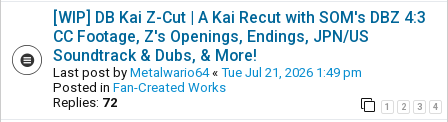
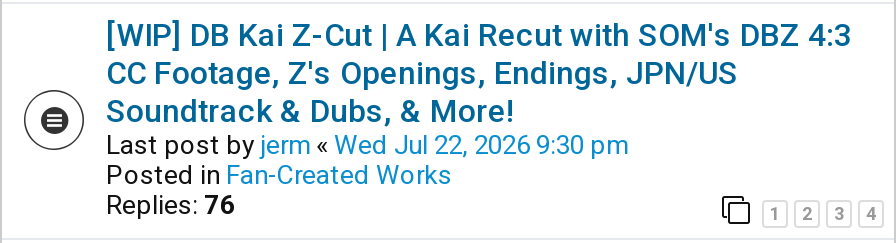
- Last post by Metalwario64 «Tue Jul 21, 2026 1:49 pm
+ Last post by jerm «Wed Jul 22, 2026 9:30 pm

- Replies: 72
+ Replies: 76
